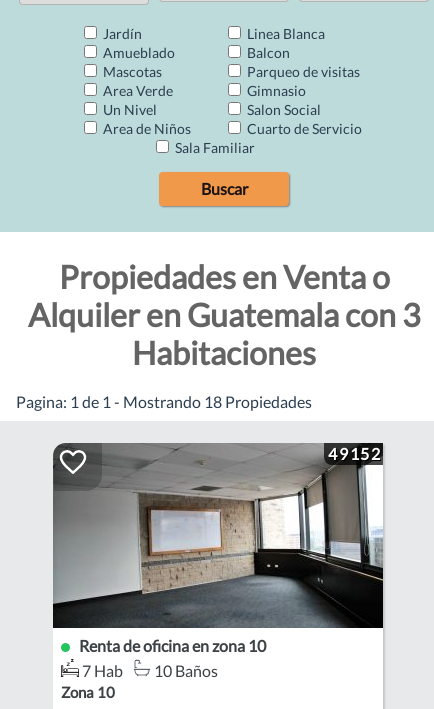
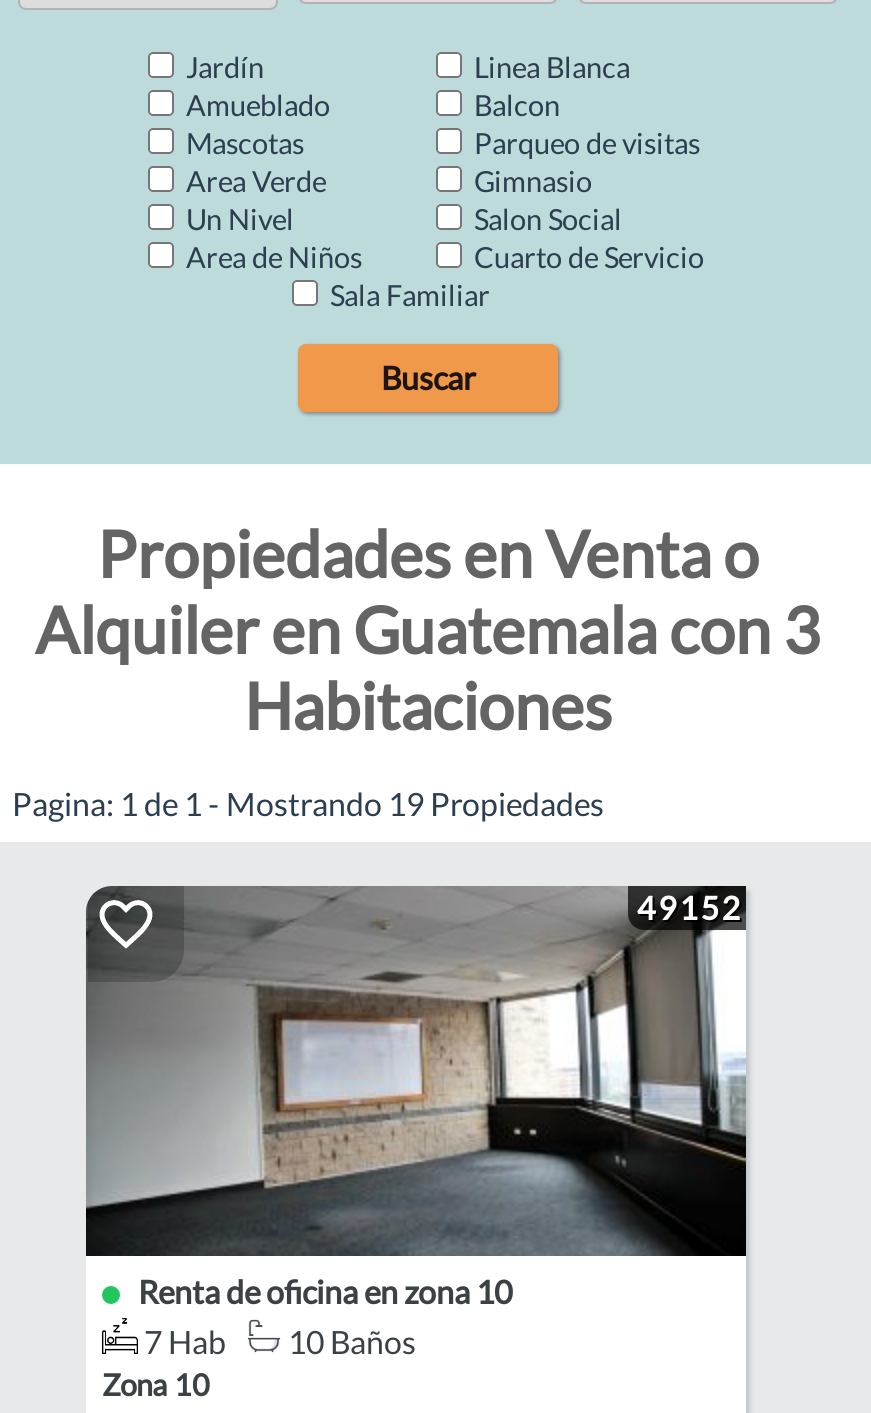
- Pagina: 1 de 1 - Mostrando 18 Propiedades
+ Pagina: 1 de 1 - Mostrando 19 Propiedades
